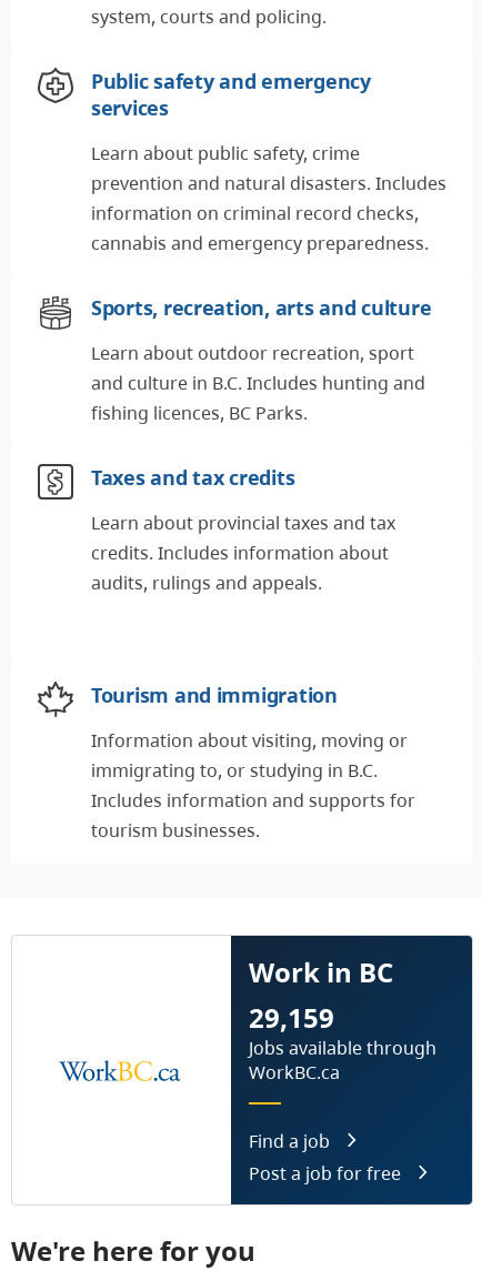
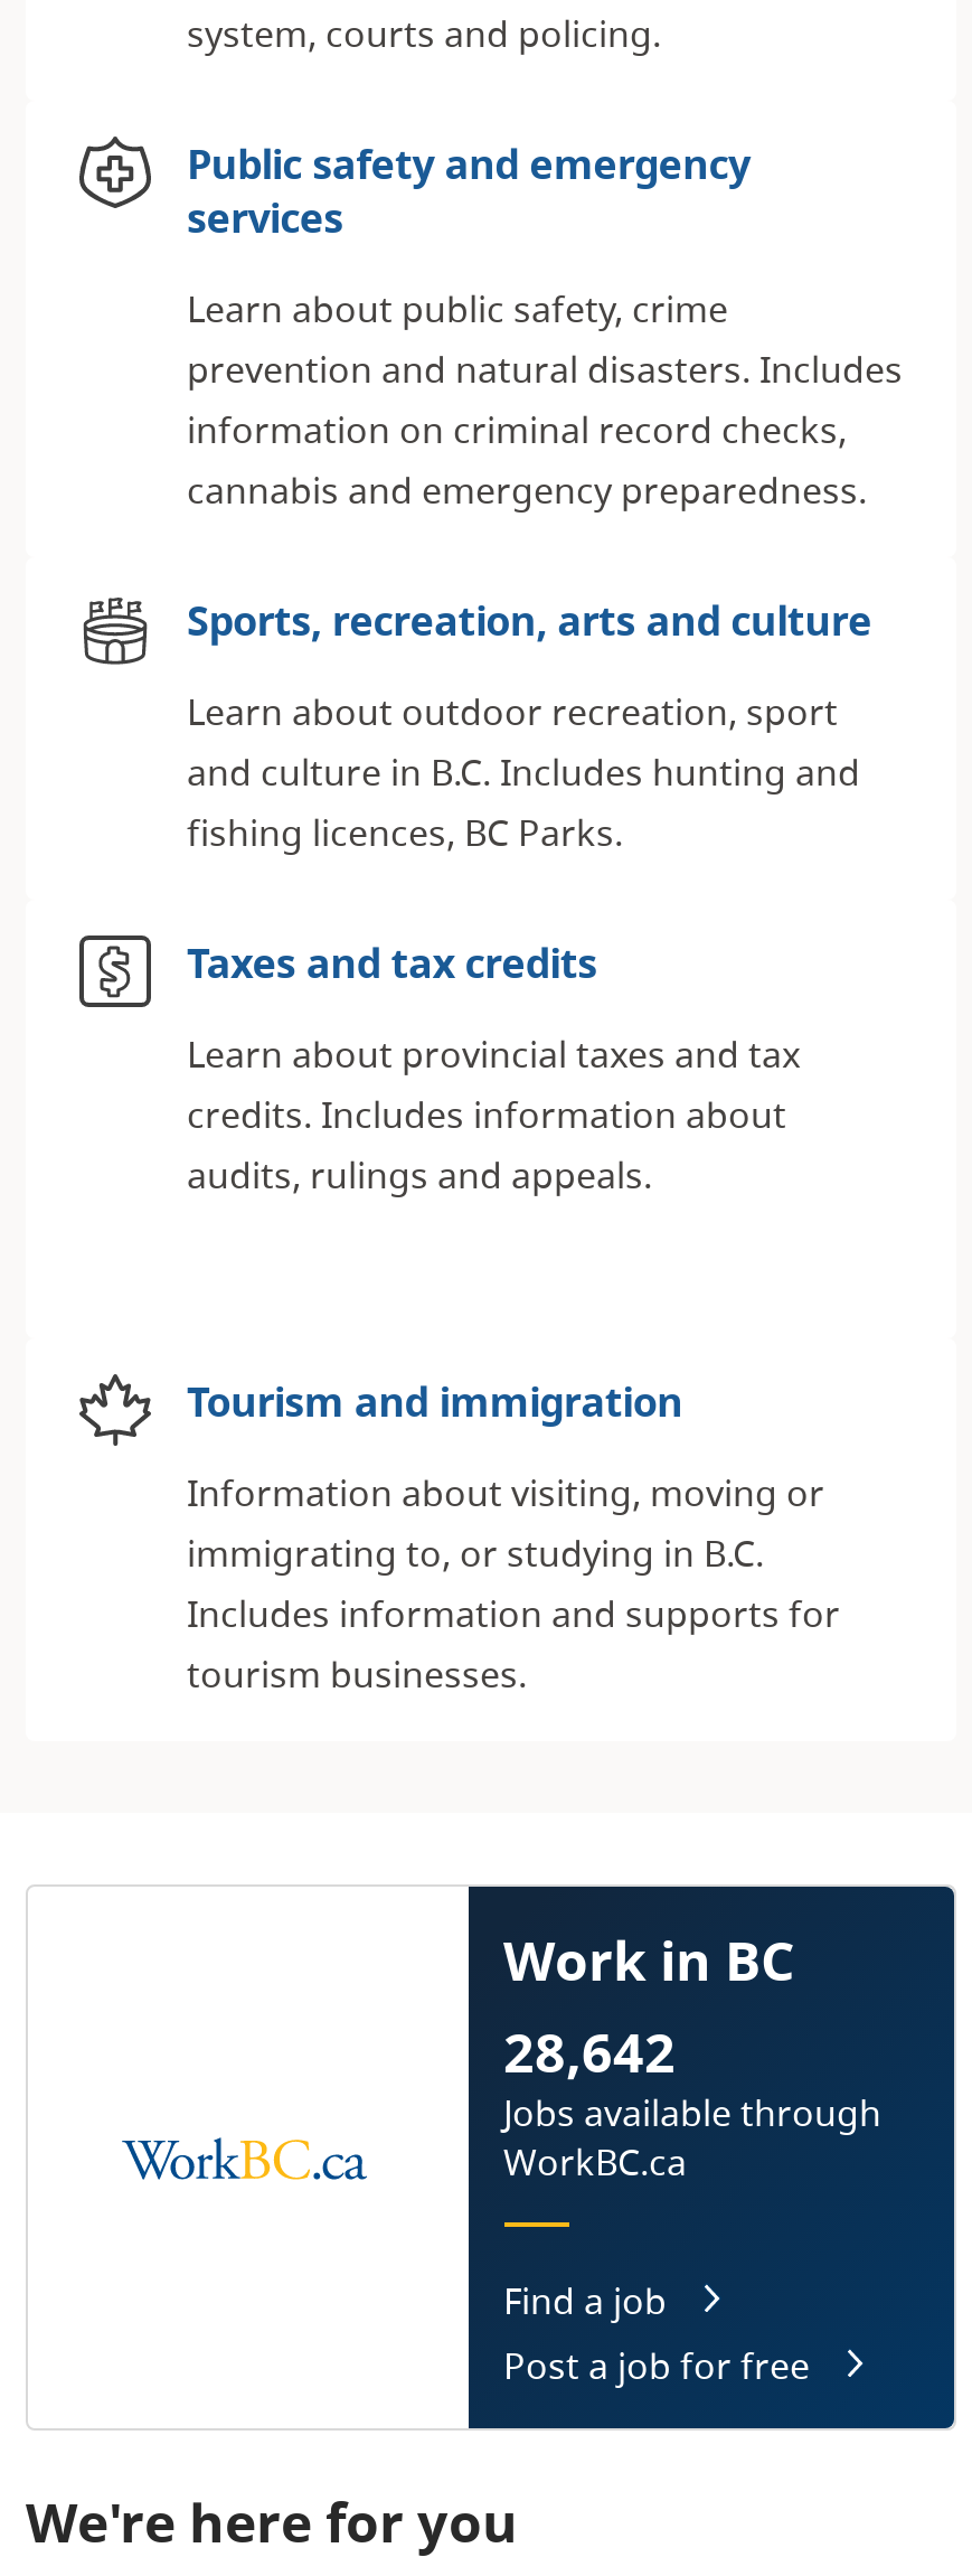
- 29,159
+ 28,642
